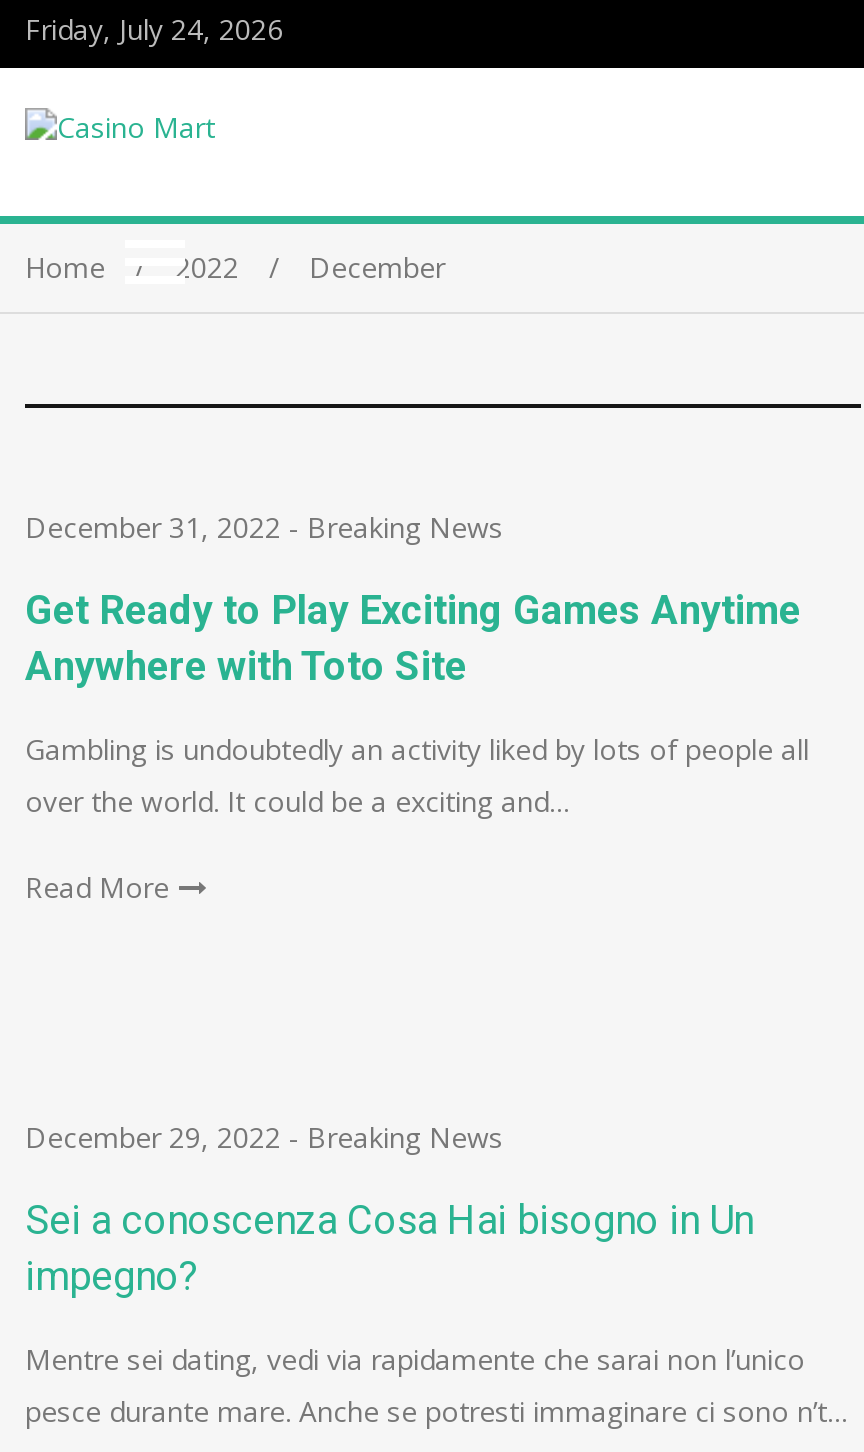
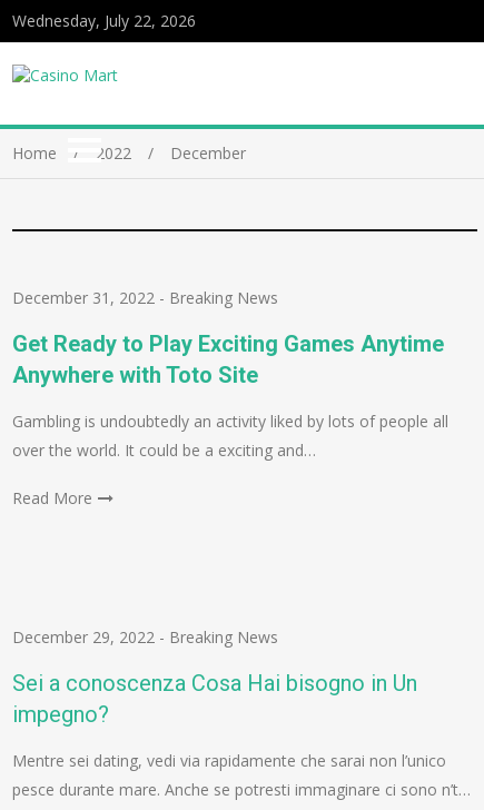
- Friday, July 24, 2026
+ Wednesday, July 22, 2026
